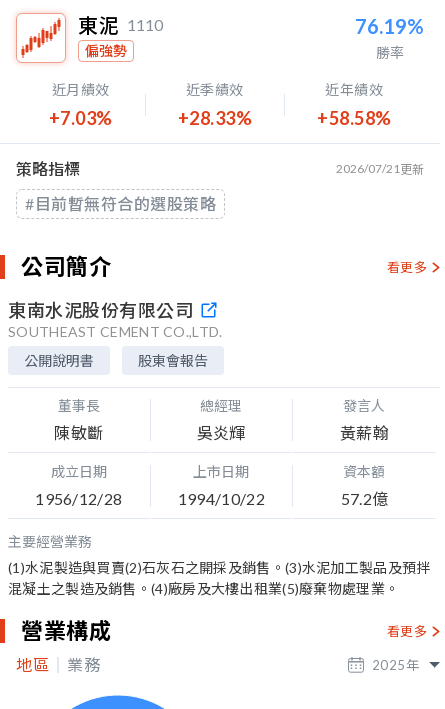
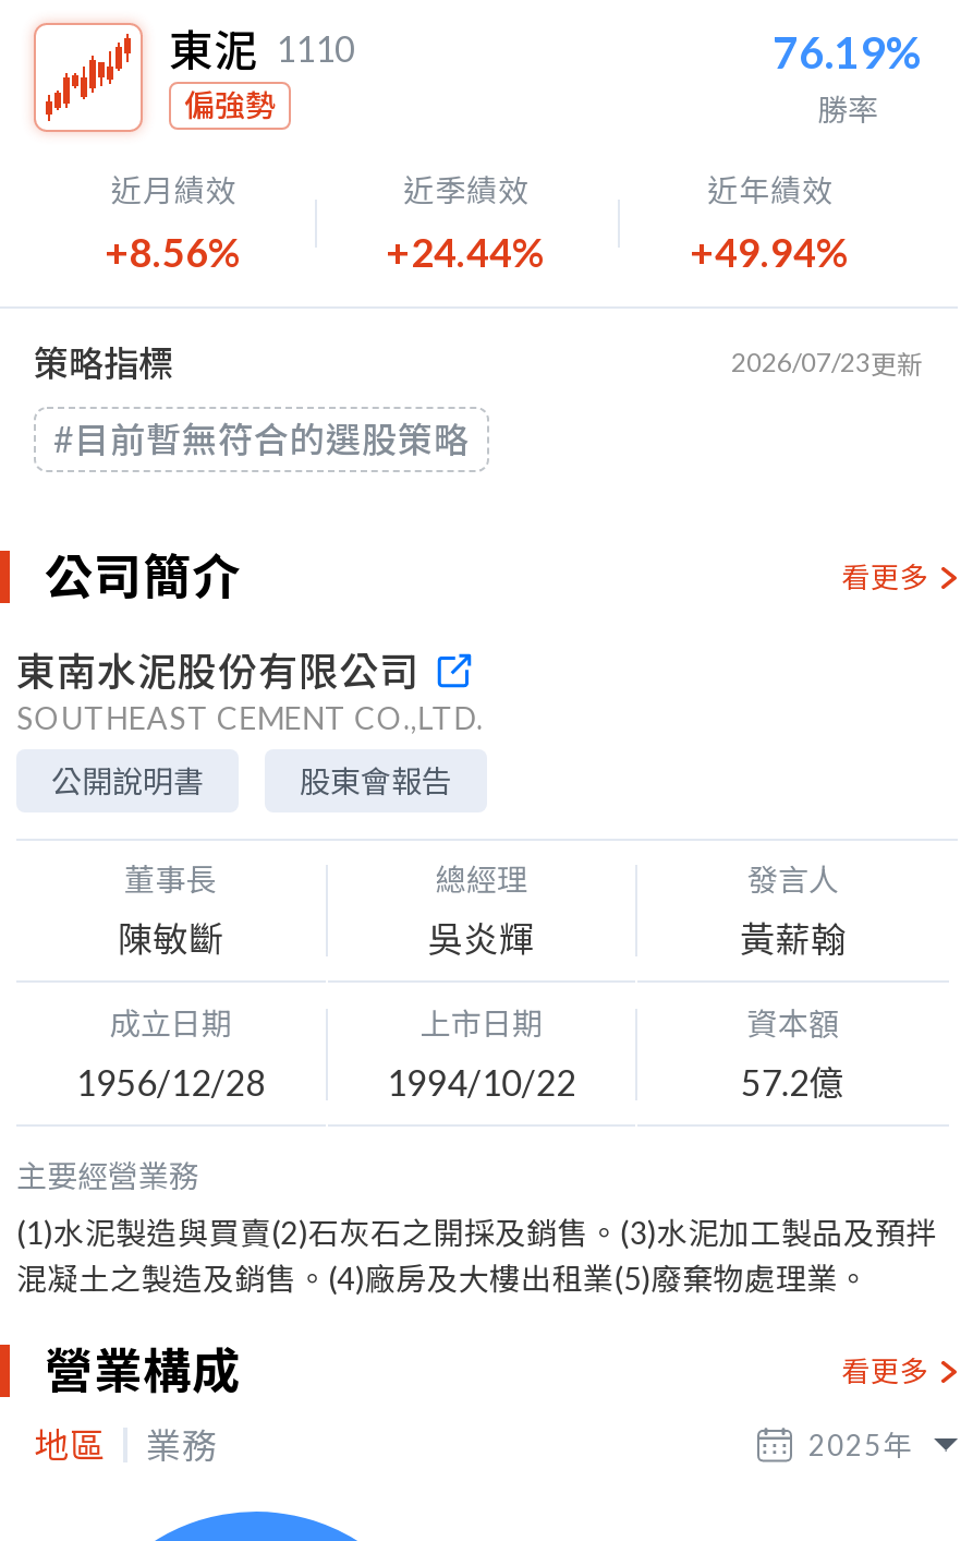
- +7.03%
+ +8.56%

- +28.33%
+ +24.44%

- +58.58%
+ +49.94%

- 2026/07/21更新
+ 2026/07/23更新
